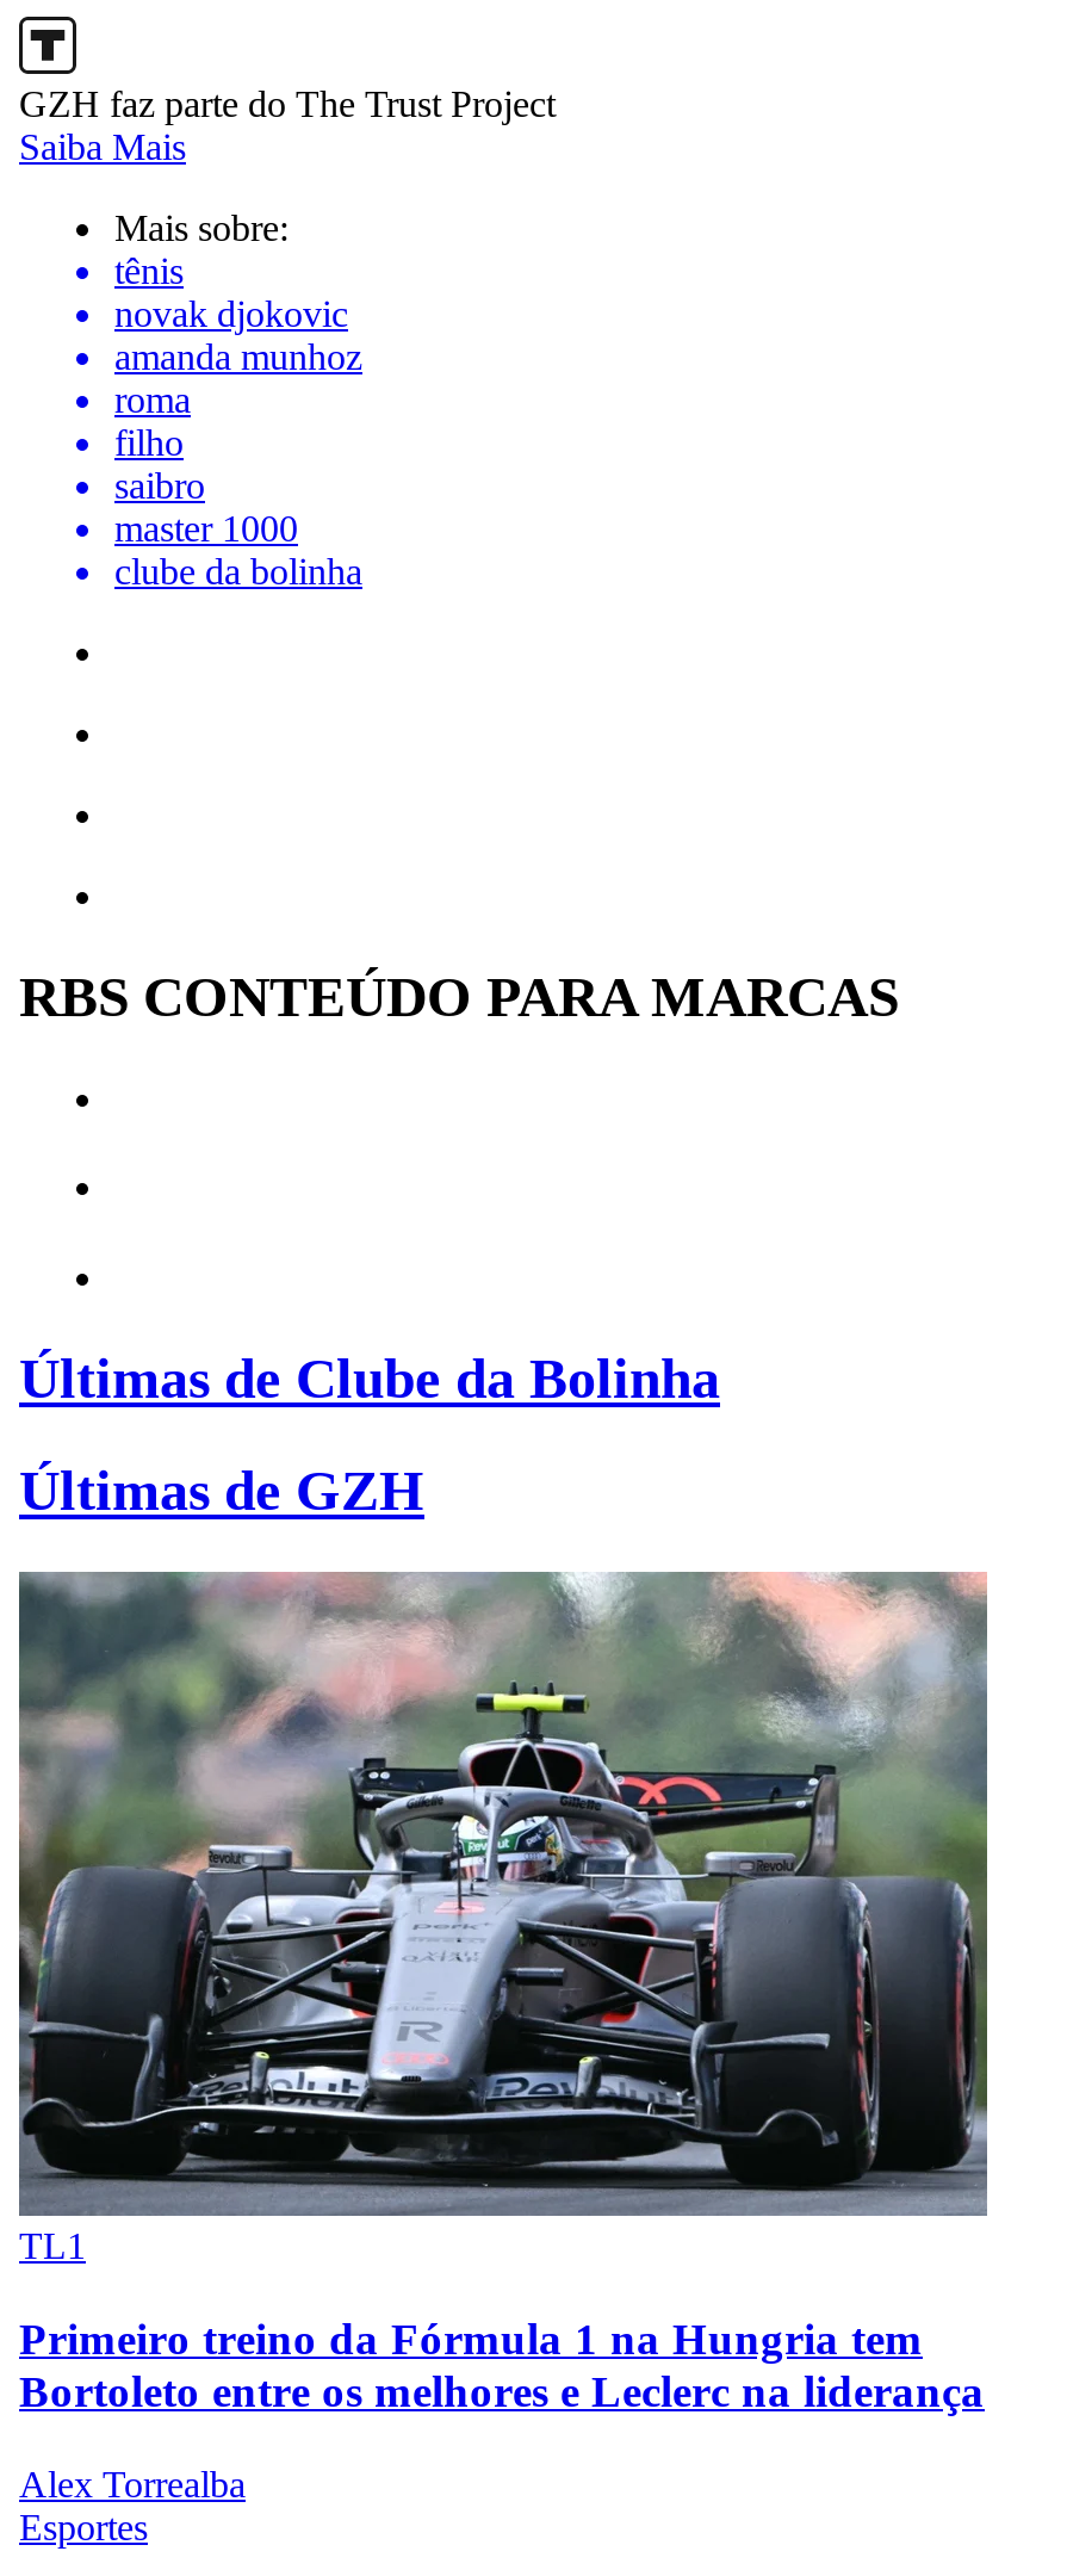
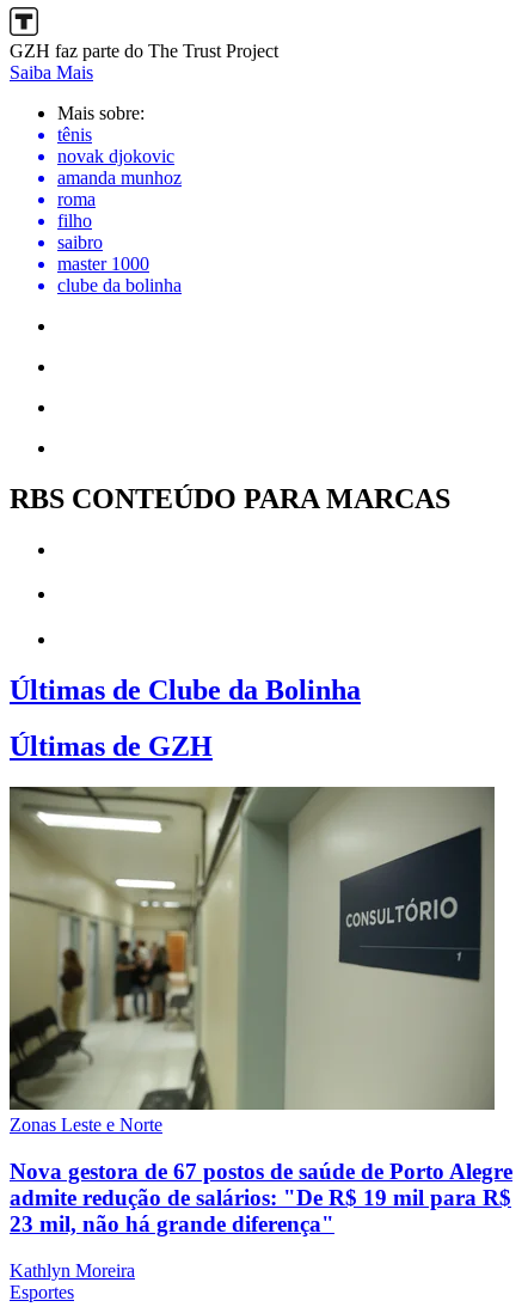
- [image]
- TL1
+ [image]
+ Zonas Leste e Norte

- Primeiro treino da Fórmula 1 na Hungria tem
- Bortoleto entre os melhores e Leclerc na liderança
+ Nova gestora de 67 postos de saúde de Porto Alegre
+ admite redução de salários: "De R$ 19 mil para R$
+ 23 mil, não há grande diferença"

- Alex Torrealba
+ Kathlyn Moreira
